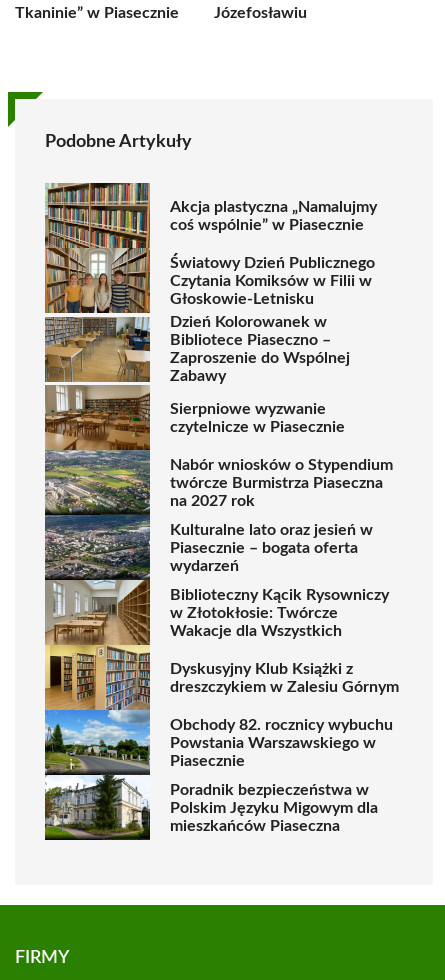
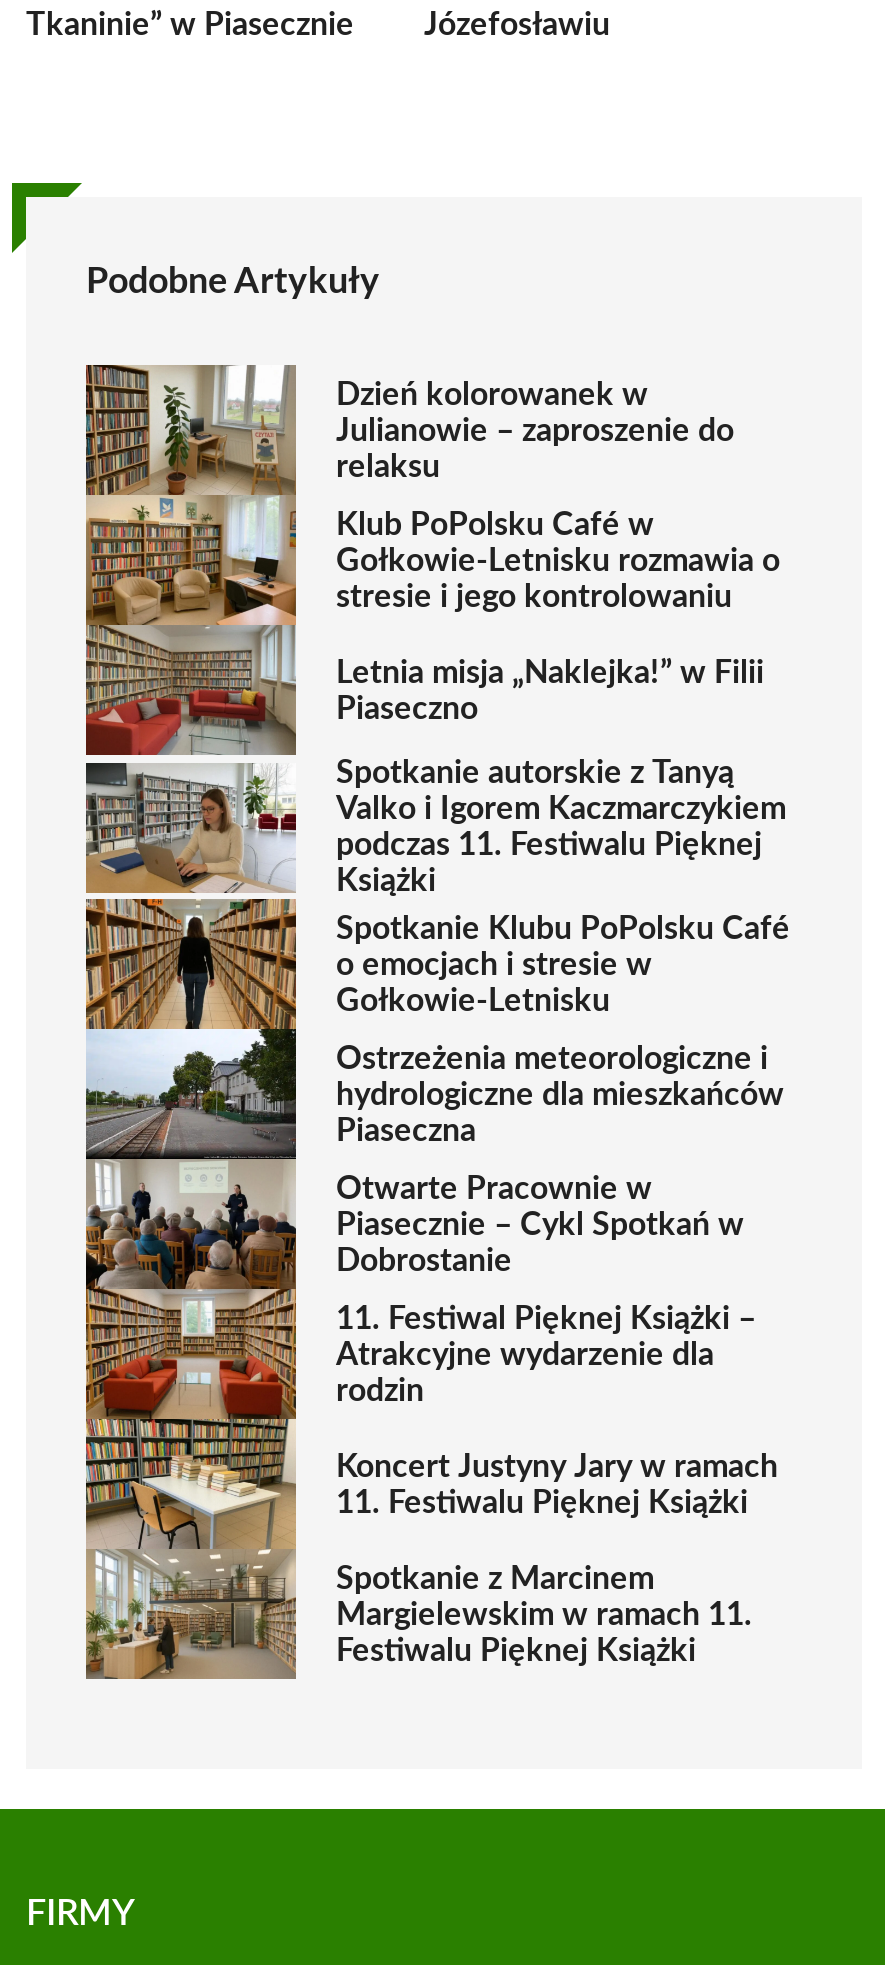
- [image]
- Akcja plastyczna „Namalujmy
- coś wspólnie” w Piasecznie
+ [image]
+ Dzień kolorowanek w
+ Julianowie – zaproszenie do
+ relaksu

- Światowy Dzień Publicznego
- Czytania Komiksów w Filii w
- Głoskowie-Letnisku
+ Klub PoPolsku Café w
+ Gołkowie-Letnisku rozmawia o
+ stresie i jego kontrolowaniu

- Dzień Kolorowanek w
- Bibliotece Piaseczno –
- Zaproszenie do Wspólnej
- Zabawy
+ Letnia misja „Naklejka!” w Filii
+ Piaseczno

- Sierpniowe wyzwanie
- czytelnicze w Piasecznie
+ Spotkanie autorskie z Tanyą
+ Valko i Igorem Kaczmarczykiem
+ podczas 11. Festiwalu Pięknej
+ Książki

- Nabór wniosków o Stypendium
- twórcze Burmistrza Piaseczna
- na 2027 rok
+ Spotkanie Klubu PoPolsku Café
+ o emocjach i stresie w
+ Gołkowie-Letnisku

- Kulturalne lato oraz jesień w
- Piasecznie – bogata oferta
- wydarzeń
+ Ostrzeżenia meteorologiczne i
+ hydrologiczne dla mieszkańców
+ Piaseczna

- Biblioteczny Kącik Rysowniczy
- w Złotokłosie: Twórcze
- Wakacje dla Wszystkich
+ Otwarte Pracownie w
+ Piasecznie – Cykl Spotkań w
+ Dobrostanie

- Dyskusyjny Klub Książki z
- dreszczykiem w Zalesiu Górnym
+ 11. Festiwal Pięknej Książki –
+ Atrakcyjne wydarzenie dla
+ rodzin

- Obchody 82. rocznicy wybuchu
- Powstania Warszawskiego w
- Piasecznie
+ Koncert Justyny Jary w ramach
+ 11. Festiwalu Pięknej Książki

- Poradnik bezpieczeństwa w
- Polskim Języku Migowym dla
- mieszkańców Piaseczna
+ Spotkanie z Marcinem
+ Margielewskim w ramach 11.
+ Festiwalu Pięknej Książki
